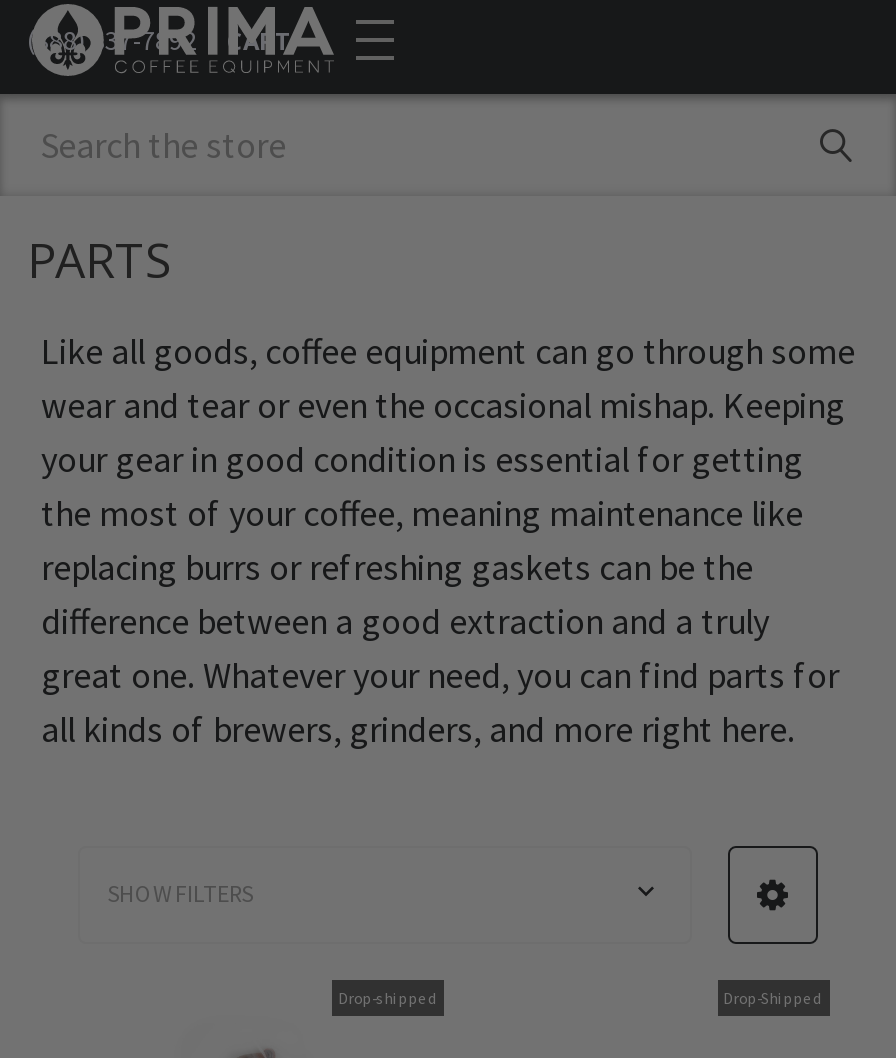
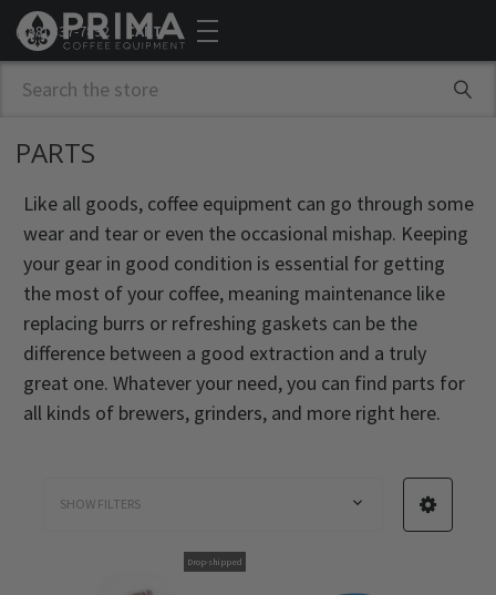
- Drop-Shipped
